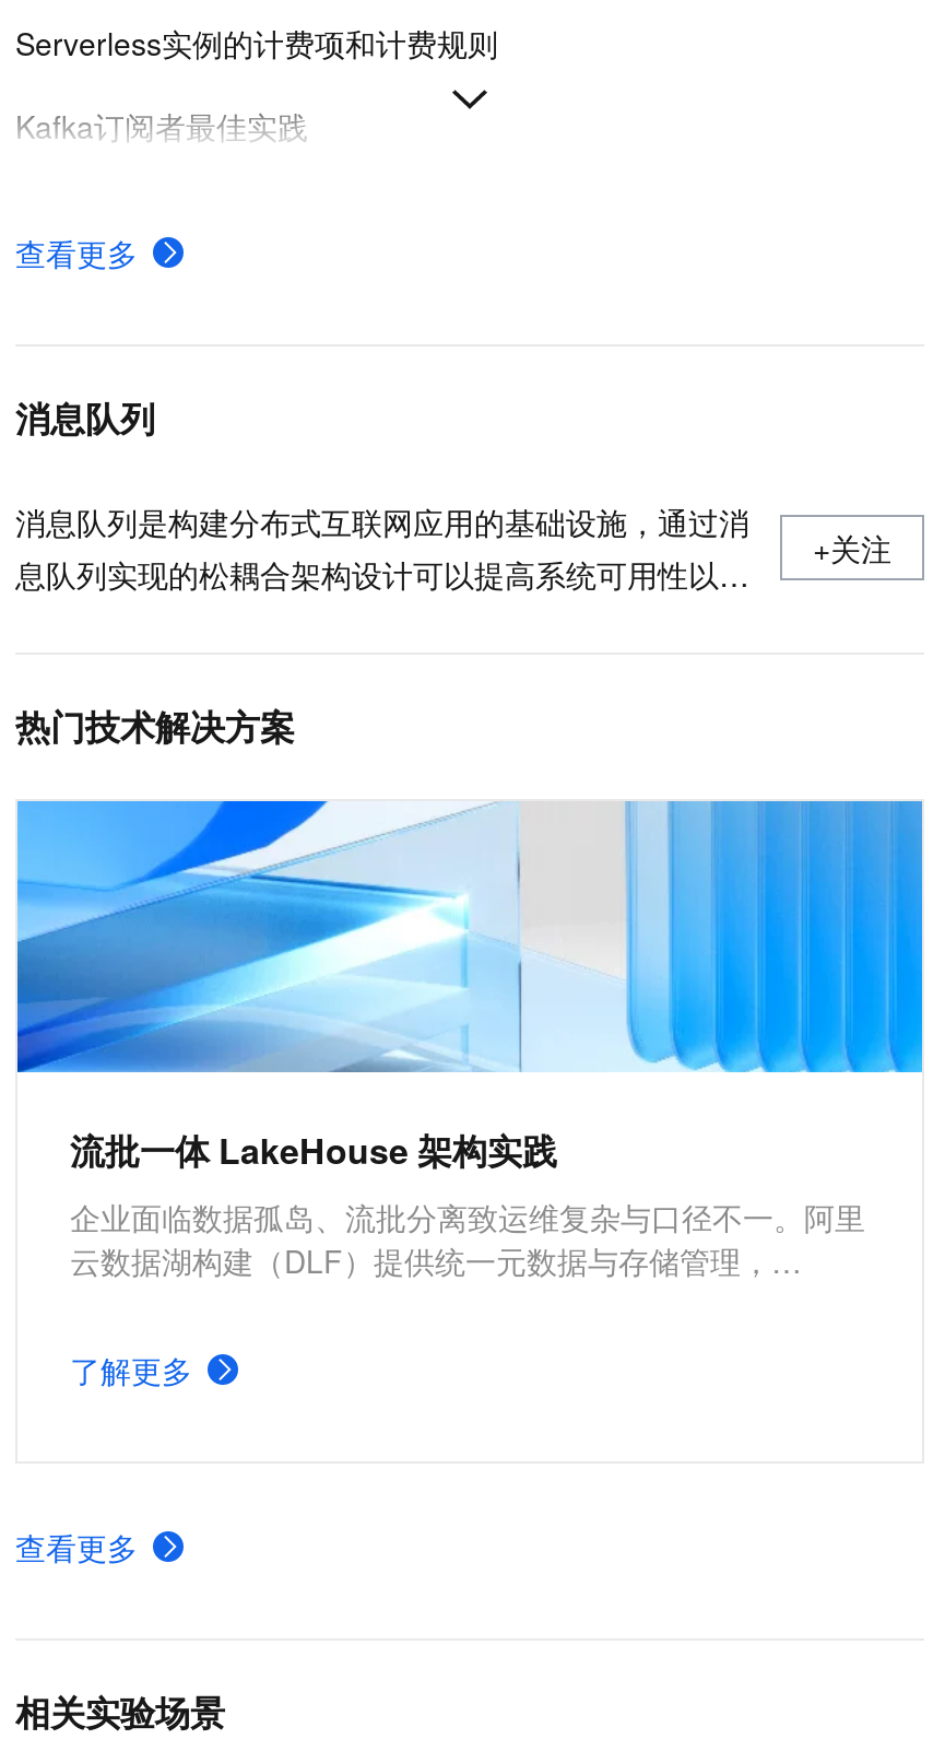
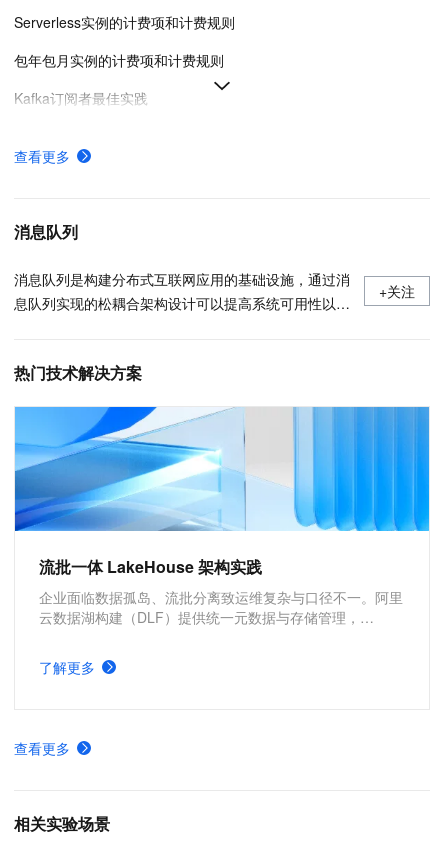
+ 包年包月实例的计费项和计费规则
